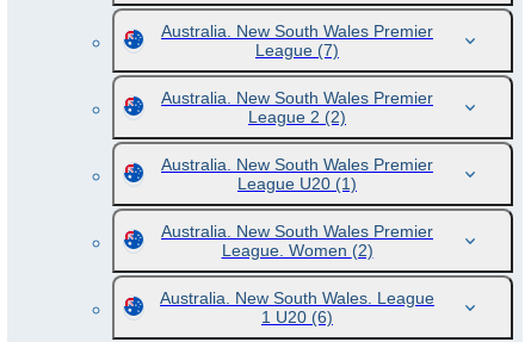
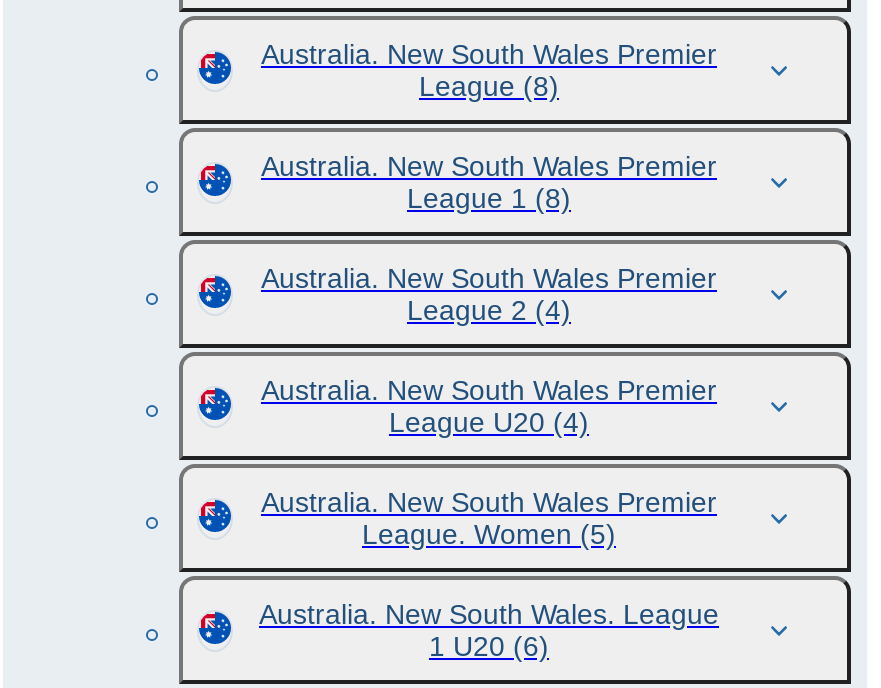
- League (7)
+ League (8)

- League 2 (2)
+ League 1 (8)

- League U20 (1)
+ League 2 (4)

- League. Women (2)
+ League U20 (4)
+ Australia. New South Wales Premier
+ League. Women (5)
